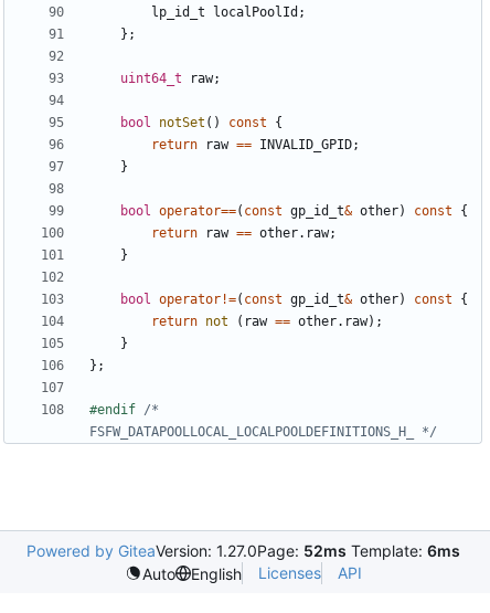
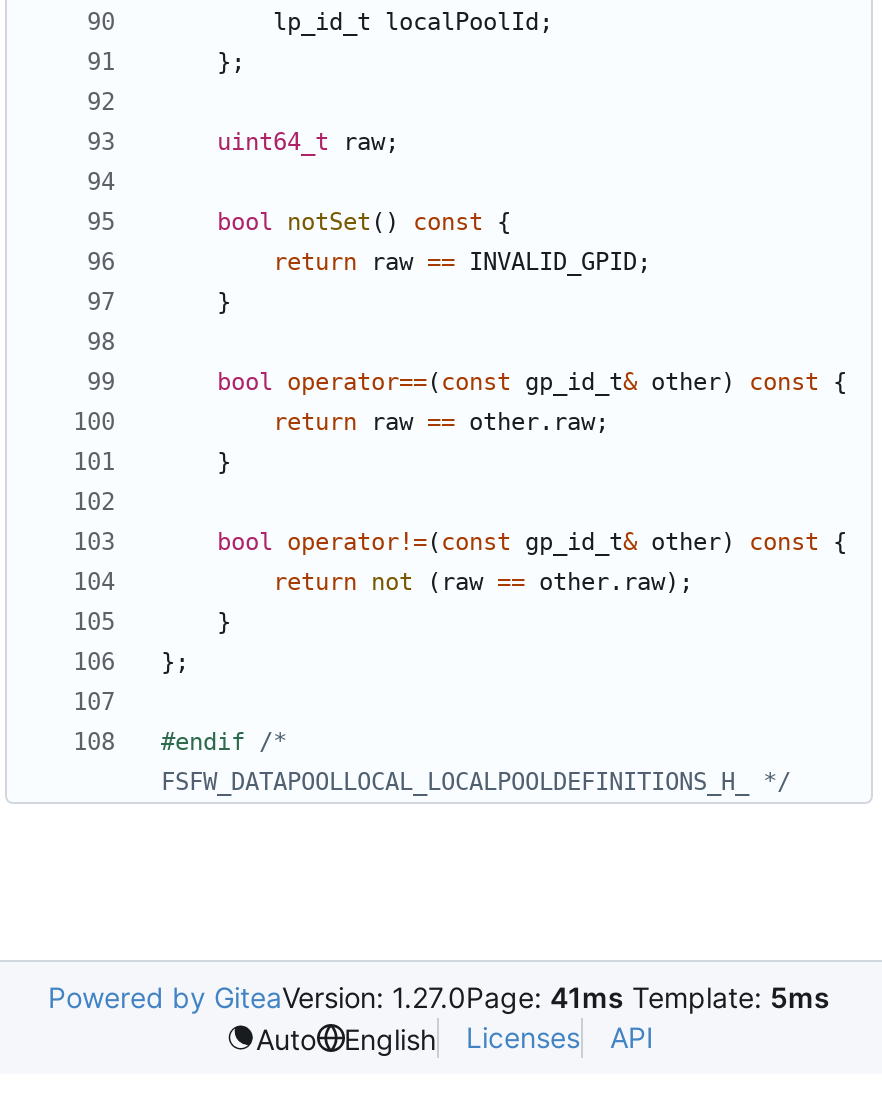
- Powered by GiteaVersion: 1.27.0Page: 52ms Template: 6ms
+ Powered by GiteaVersion: 1.27.0Page: 41ms Template: 5ms
